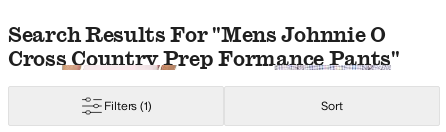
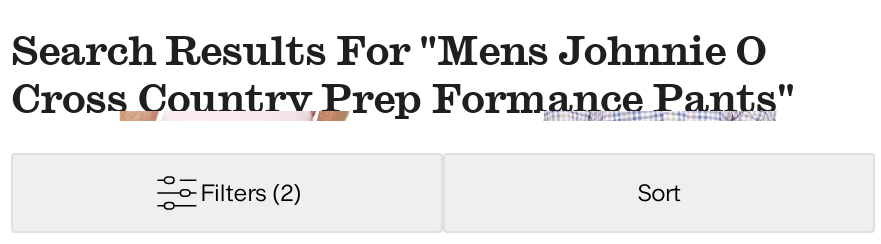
- Filters (1)
+ Filters (2)
